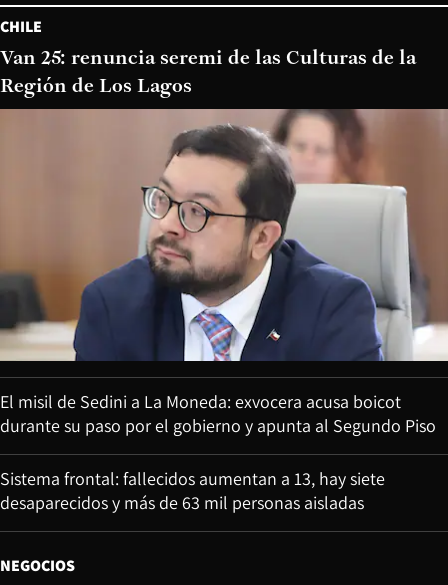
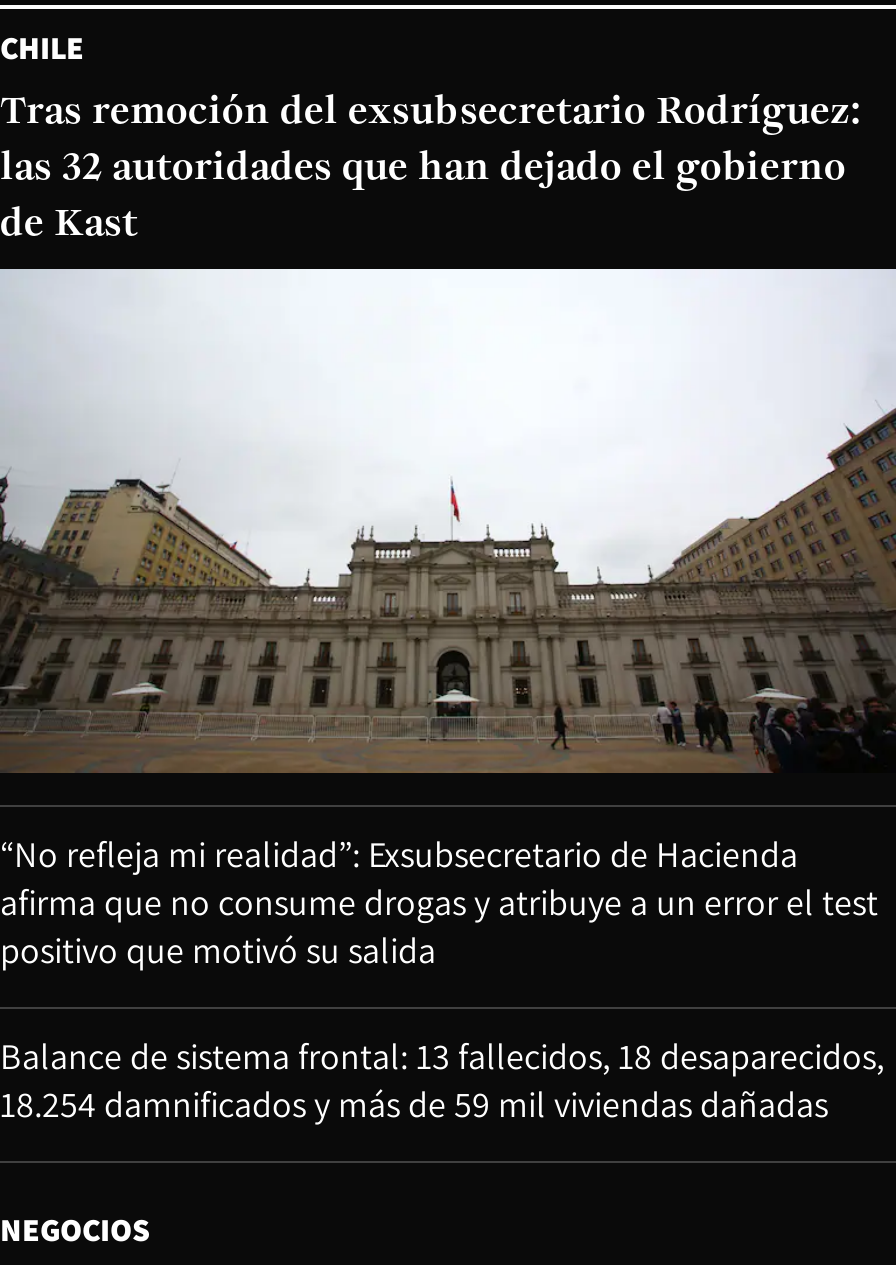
- Van 25: renuncia seremi de las Culturas de la
- Región de Los Lagos
+ Tras remoción del exsubsecretario Rodríguez:
+ las 32 autoridades que han dejado el gobierno
+ de Kast

- [image]
- El misil de Sedini a La Moneda: exvocera acusa boicot
- durante su paso por el gobierno y apunta al Segundo Piso
+ [image]
+ “No refleja mi realidad”: Exsubsecretario de Hacienda
+ afirma que no consume drogas y atribuye a un error el test
+ positivo que motivó su salida

- Sistema frontal: fallecidos aumentan a 13, hay siete
- desaparecidos y más de 63 mil personas aisladas
+ Balance de sistema frontal: 13 fallecidos, 18 desaparecidos,
+ 18.254 damnificados y más de 59 mil viviendas dañadas
